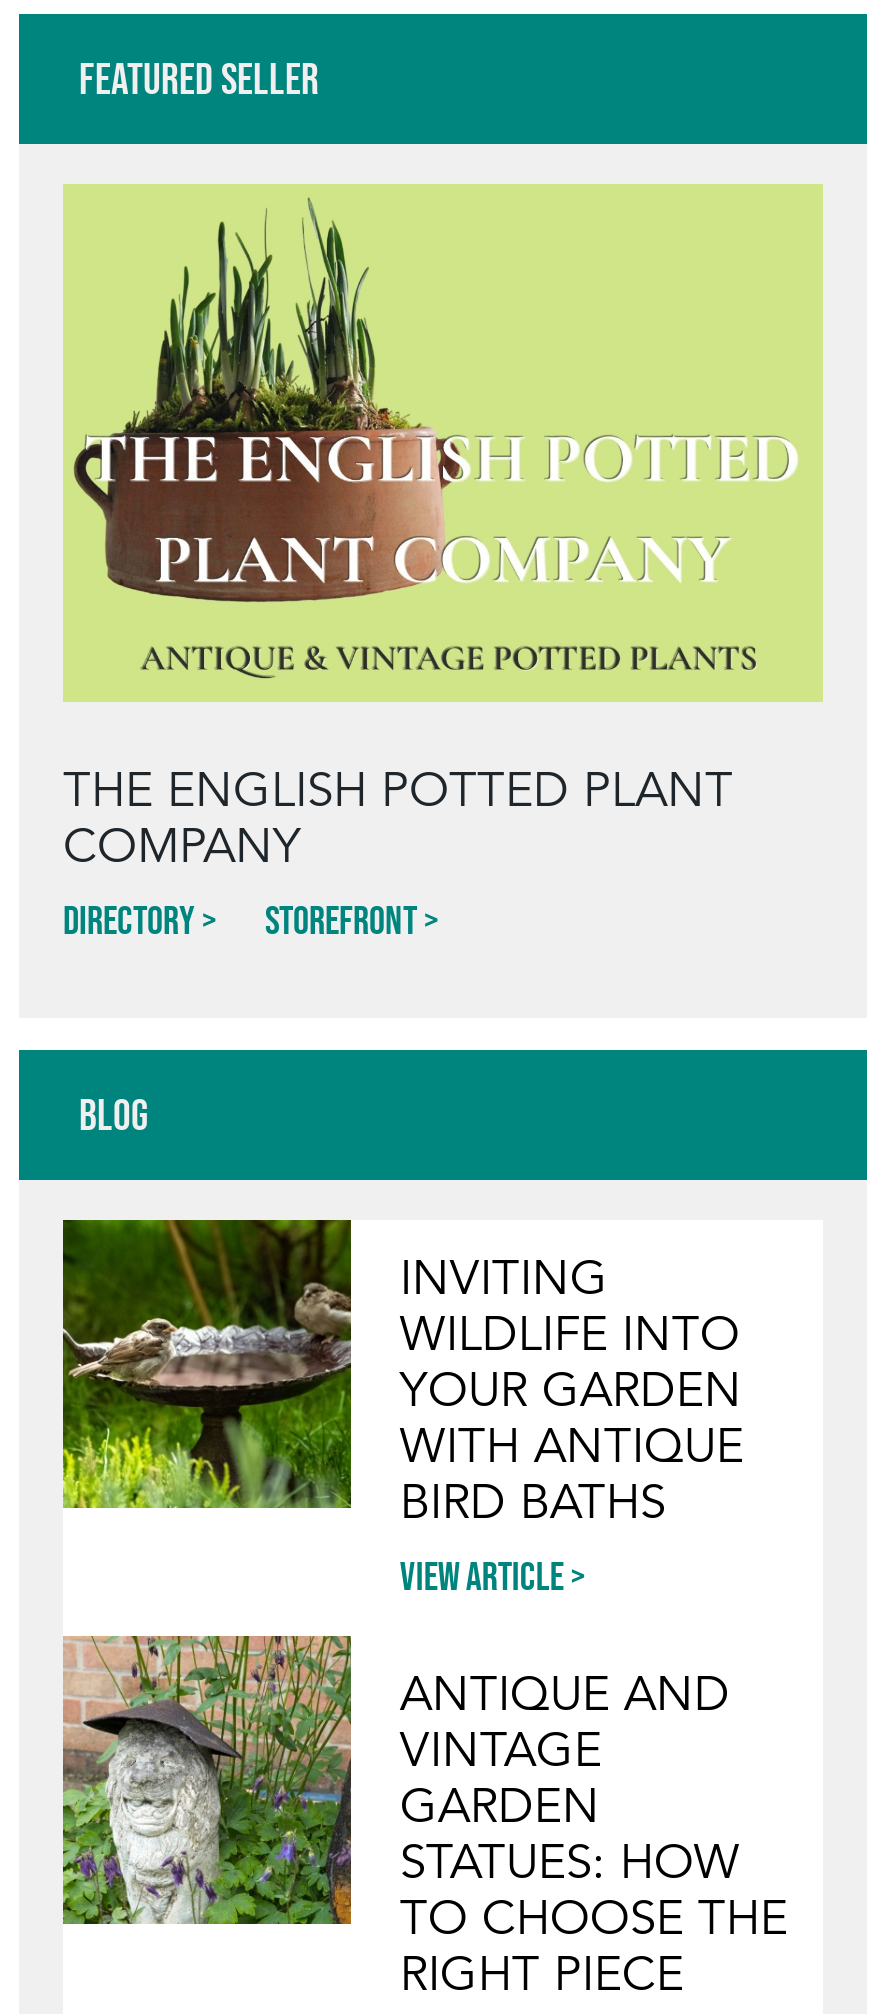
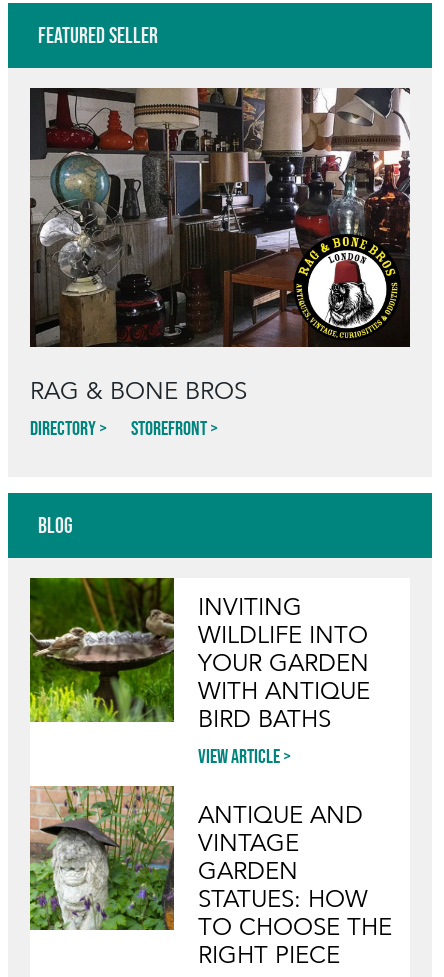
- [image]
- THE ENGLISH POTTED PLANT
- COMPANY
+ [image]
+ RAG & BONE BROS
